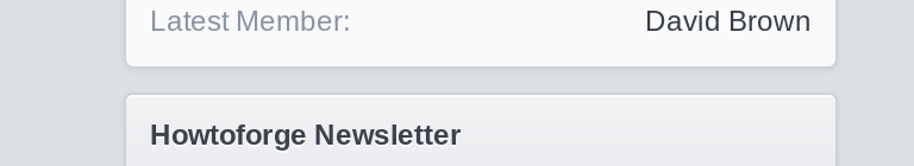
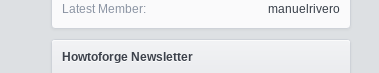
- David Brown
+ manuelrivero
